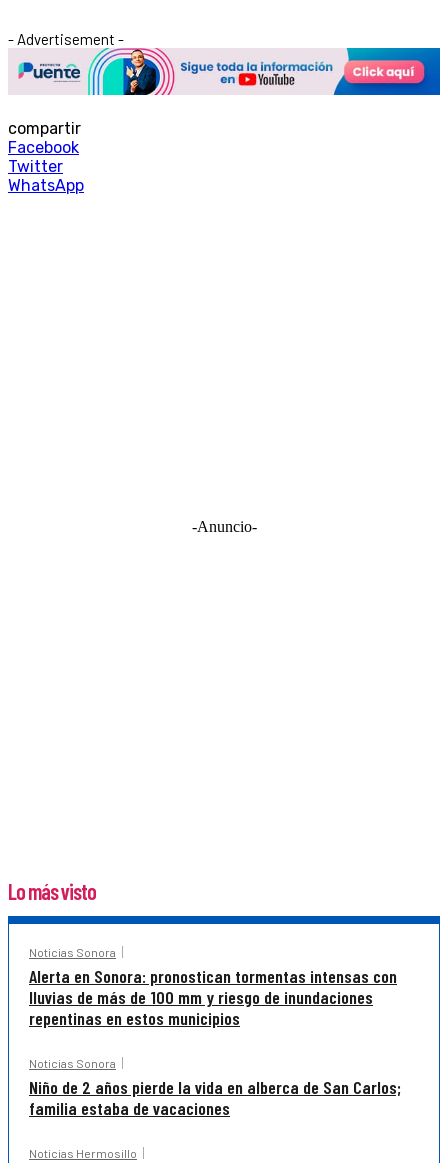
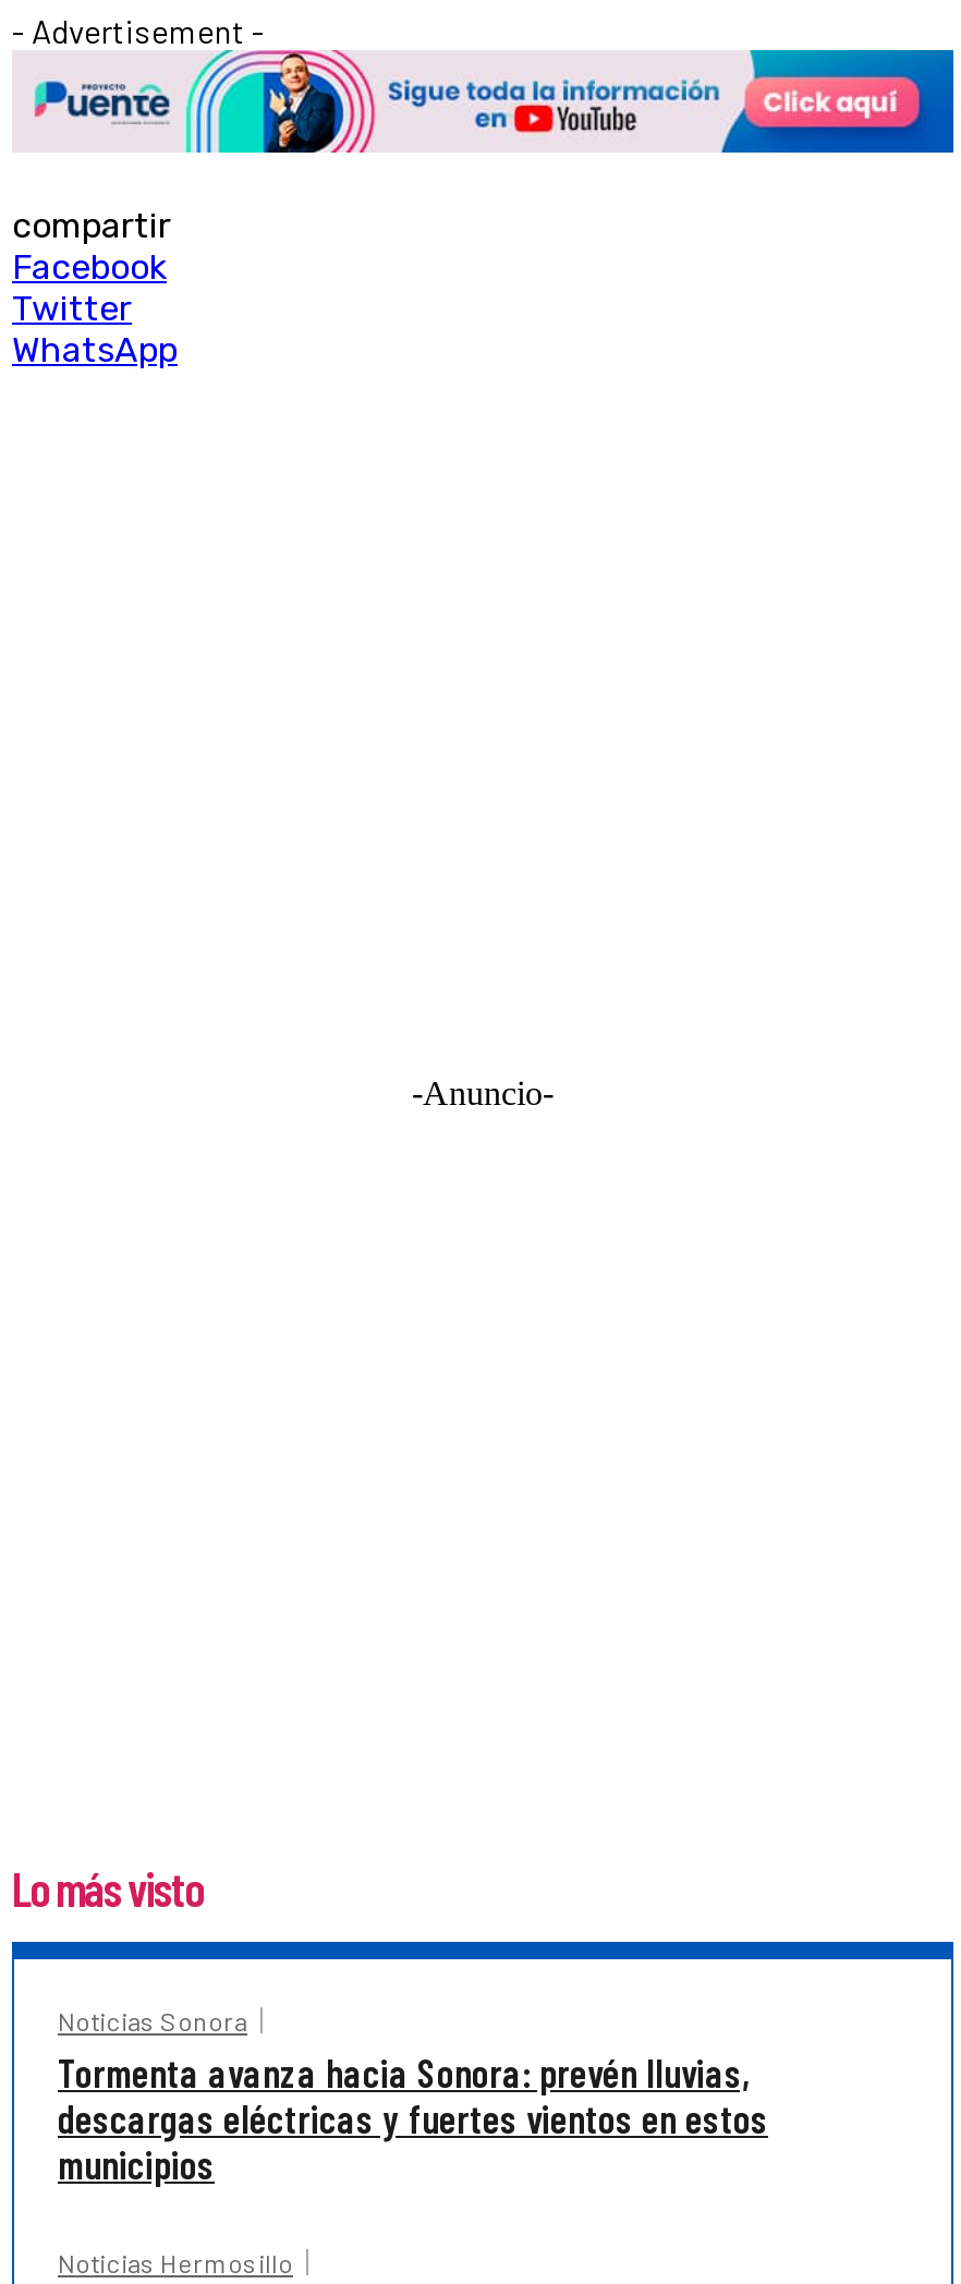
- Alerta en Sonora: pronostican tormentas intensas con
- lluvias de más de 100 mm y riesgo de inundaciones
- repentinas en estos municipios
- Noticias Sonora
- Niño de 2 años pierde la vida en alberca de San Carlos;
- familia estaba de vacaciones
+ Tormenta avanza hacia Sonora: prevén lluvias,
+ descargas eléctricas y fuertes vientos en estos
+ municipios
